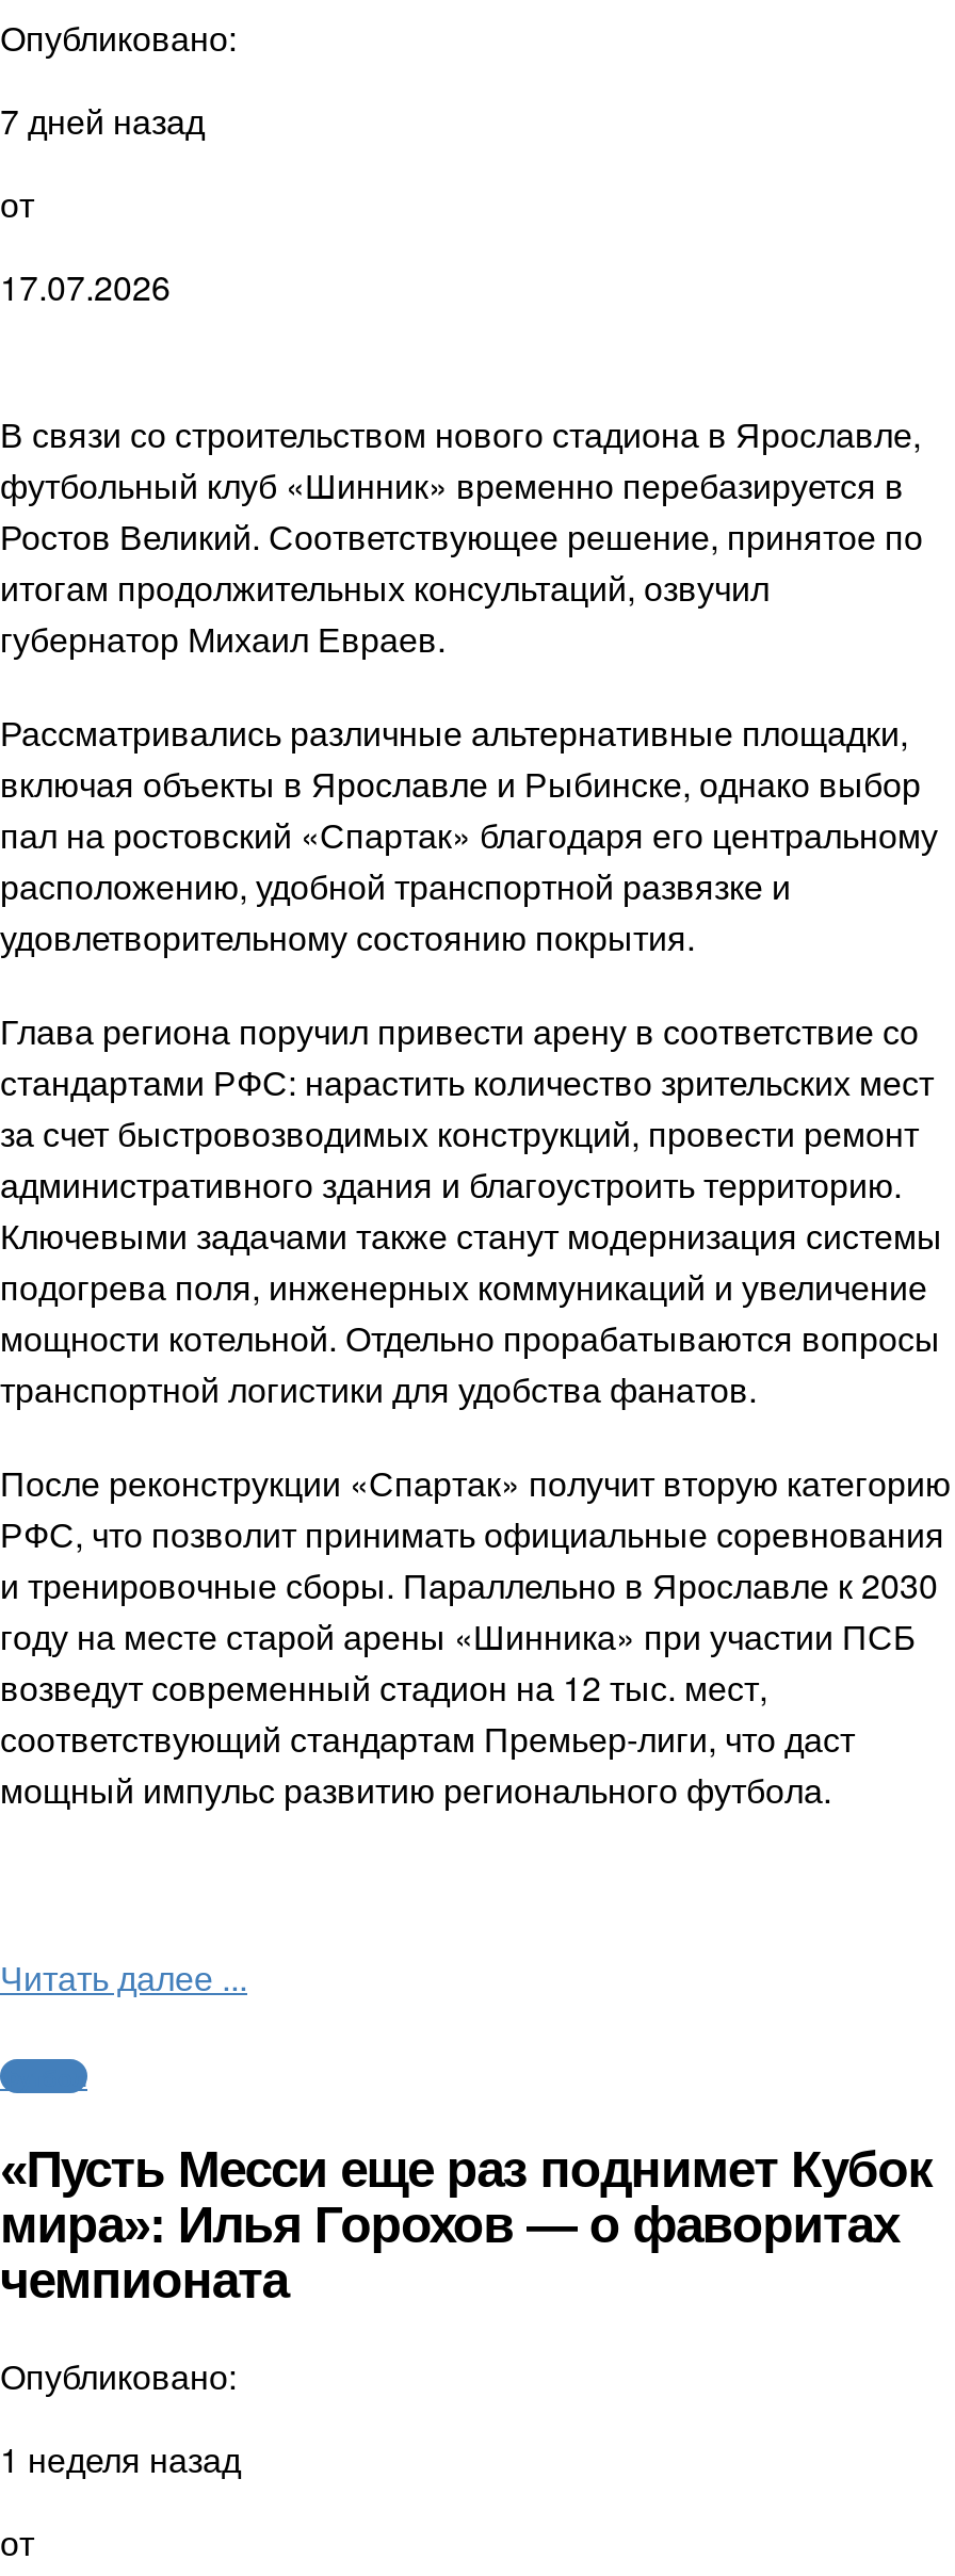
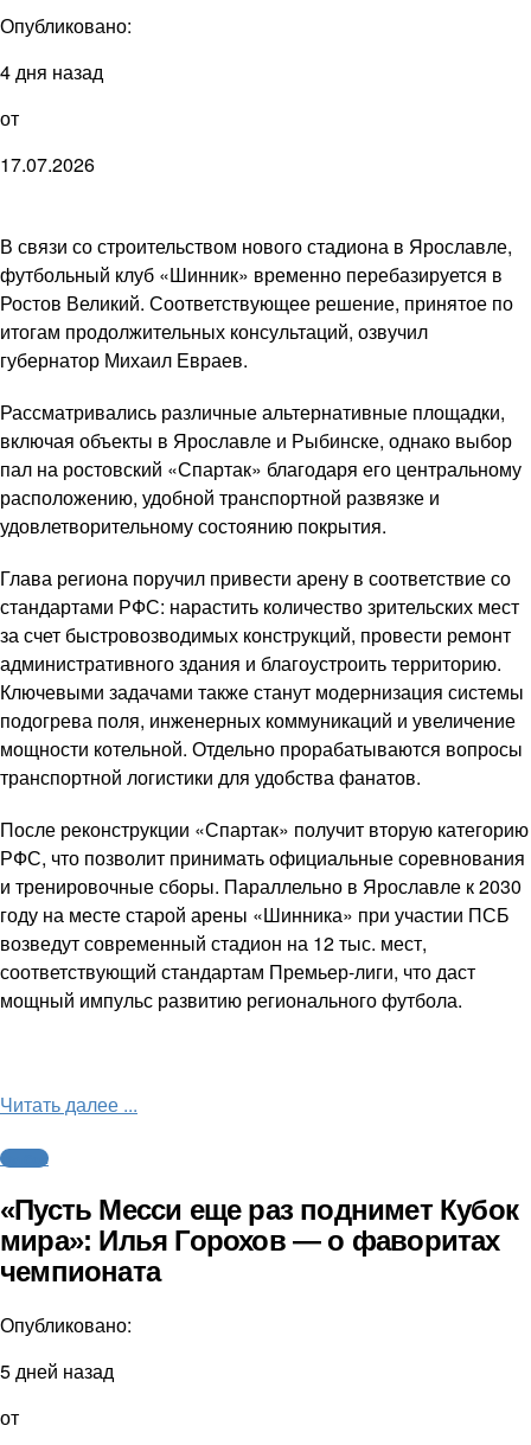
- 7 дней назад
+ 4 дня назад

- 1 неделя назад
+ 5 дней назад
